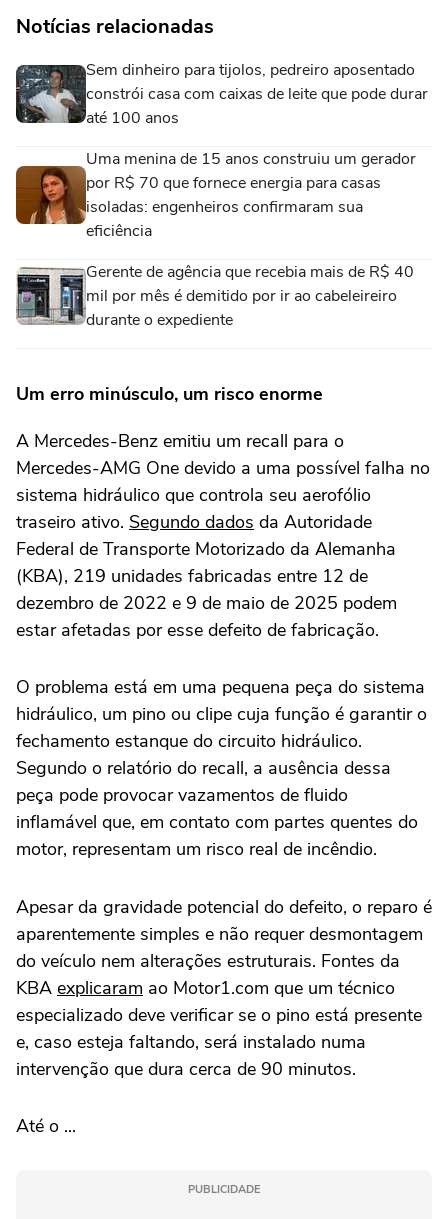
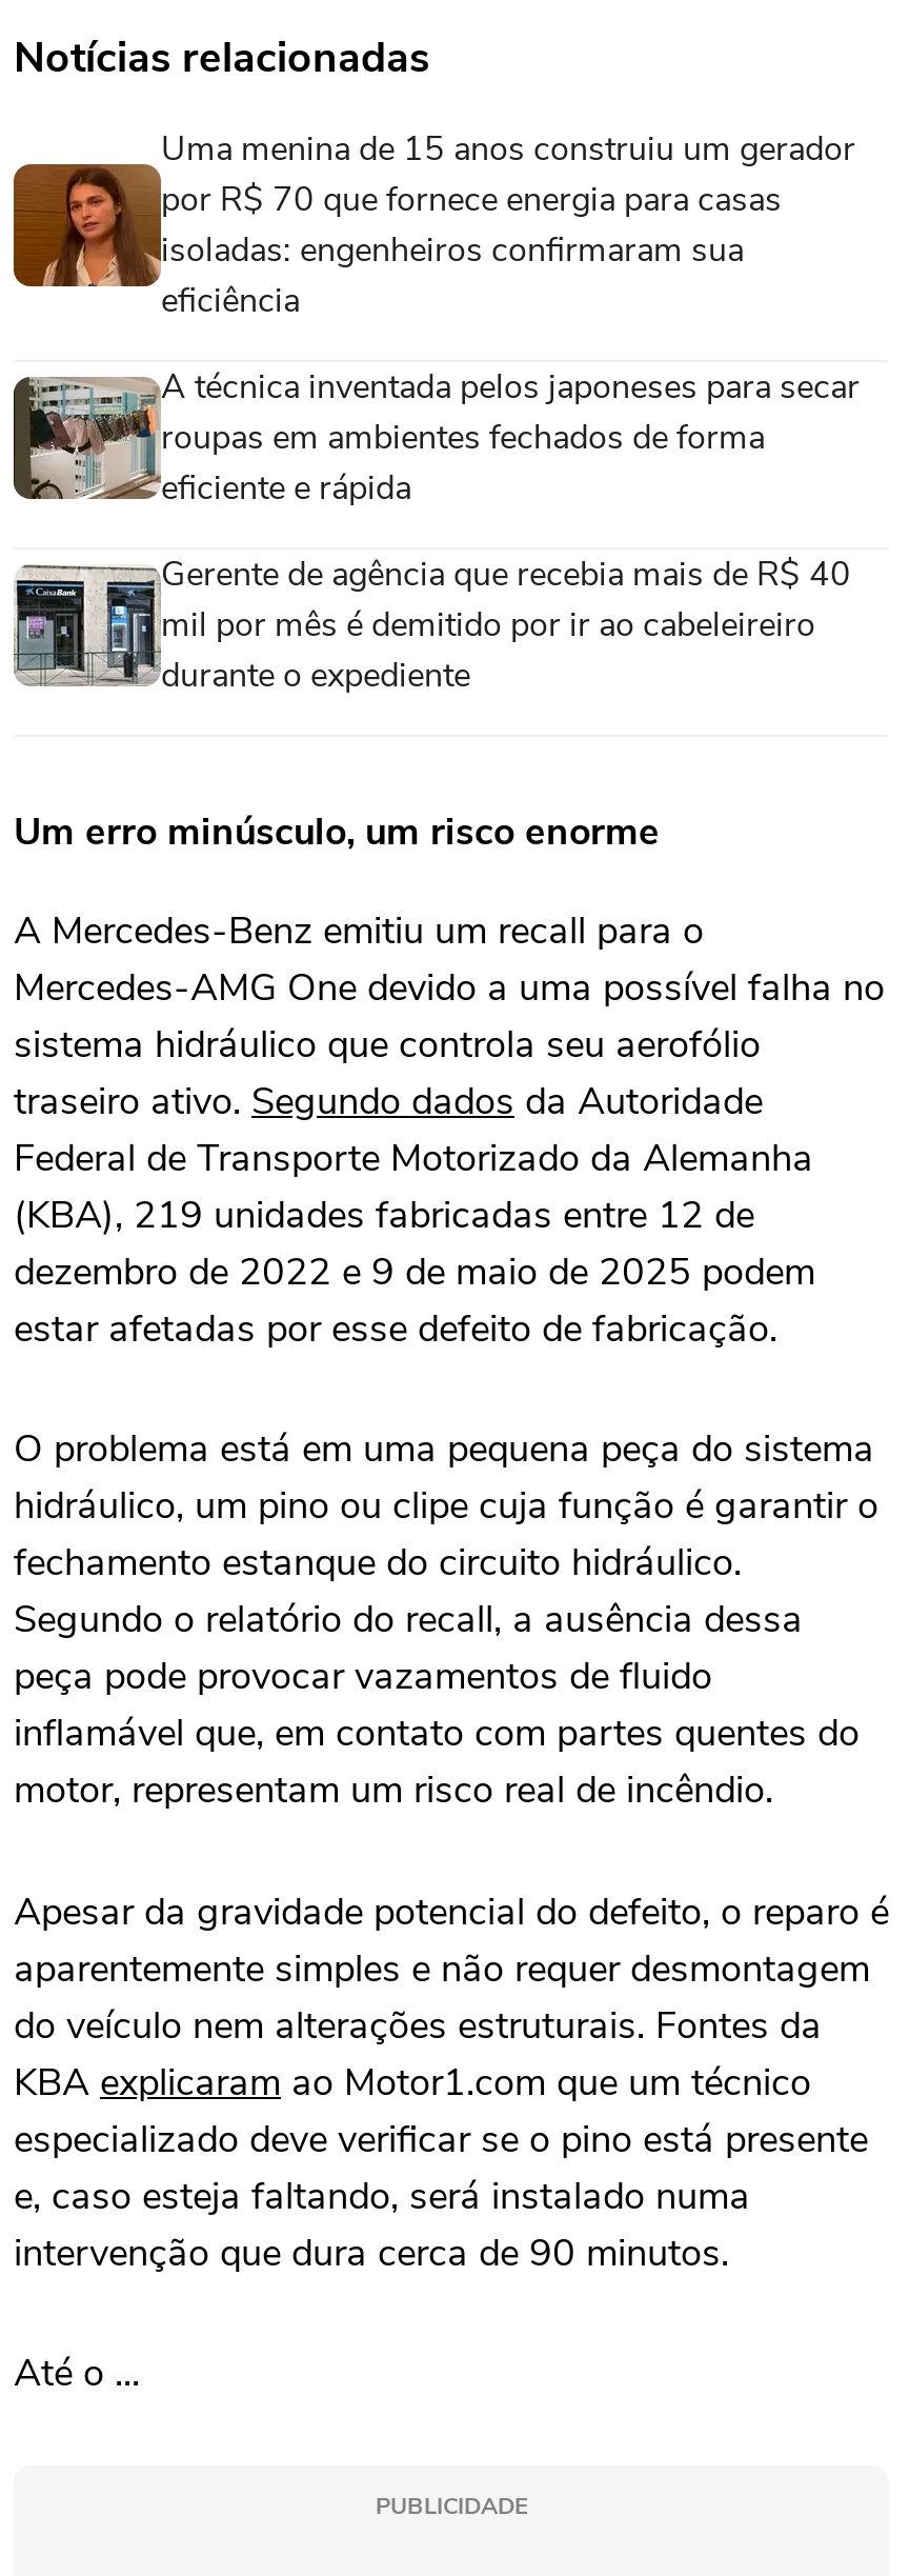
- [image]
- Sem dinheiro para tijolos, pedreiro aposentado
- constrói casa com caixas de leite que pode durar
- até 100 anos

moved up: [image] | Uma menina de 15 anos construiu um gerador | por R$ 70 que fornece energia para casas | isoladas: engenheiros confirmaram sua | eficiência

+ [image]
+ A técnica inventada pelos japoneses para secar
+ roupas em ambientes fechados de forma
+ eficiente e rápida
